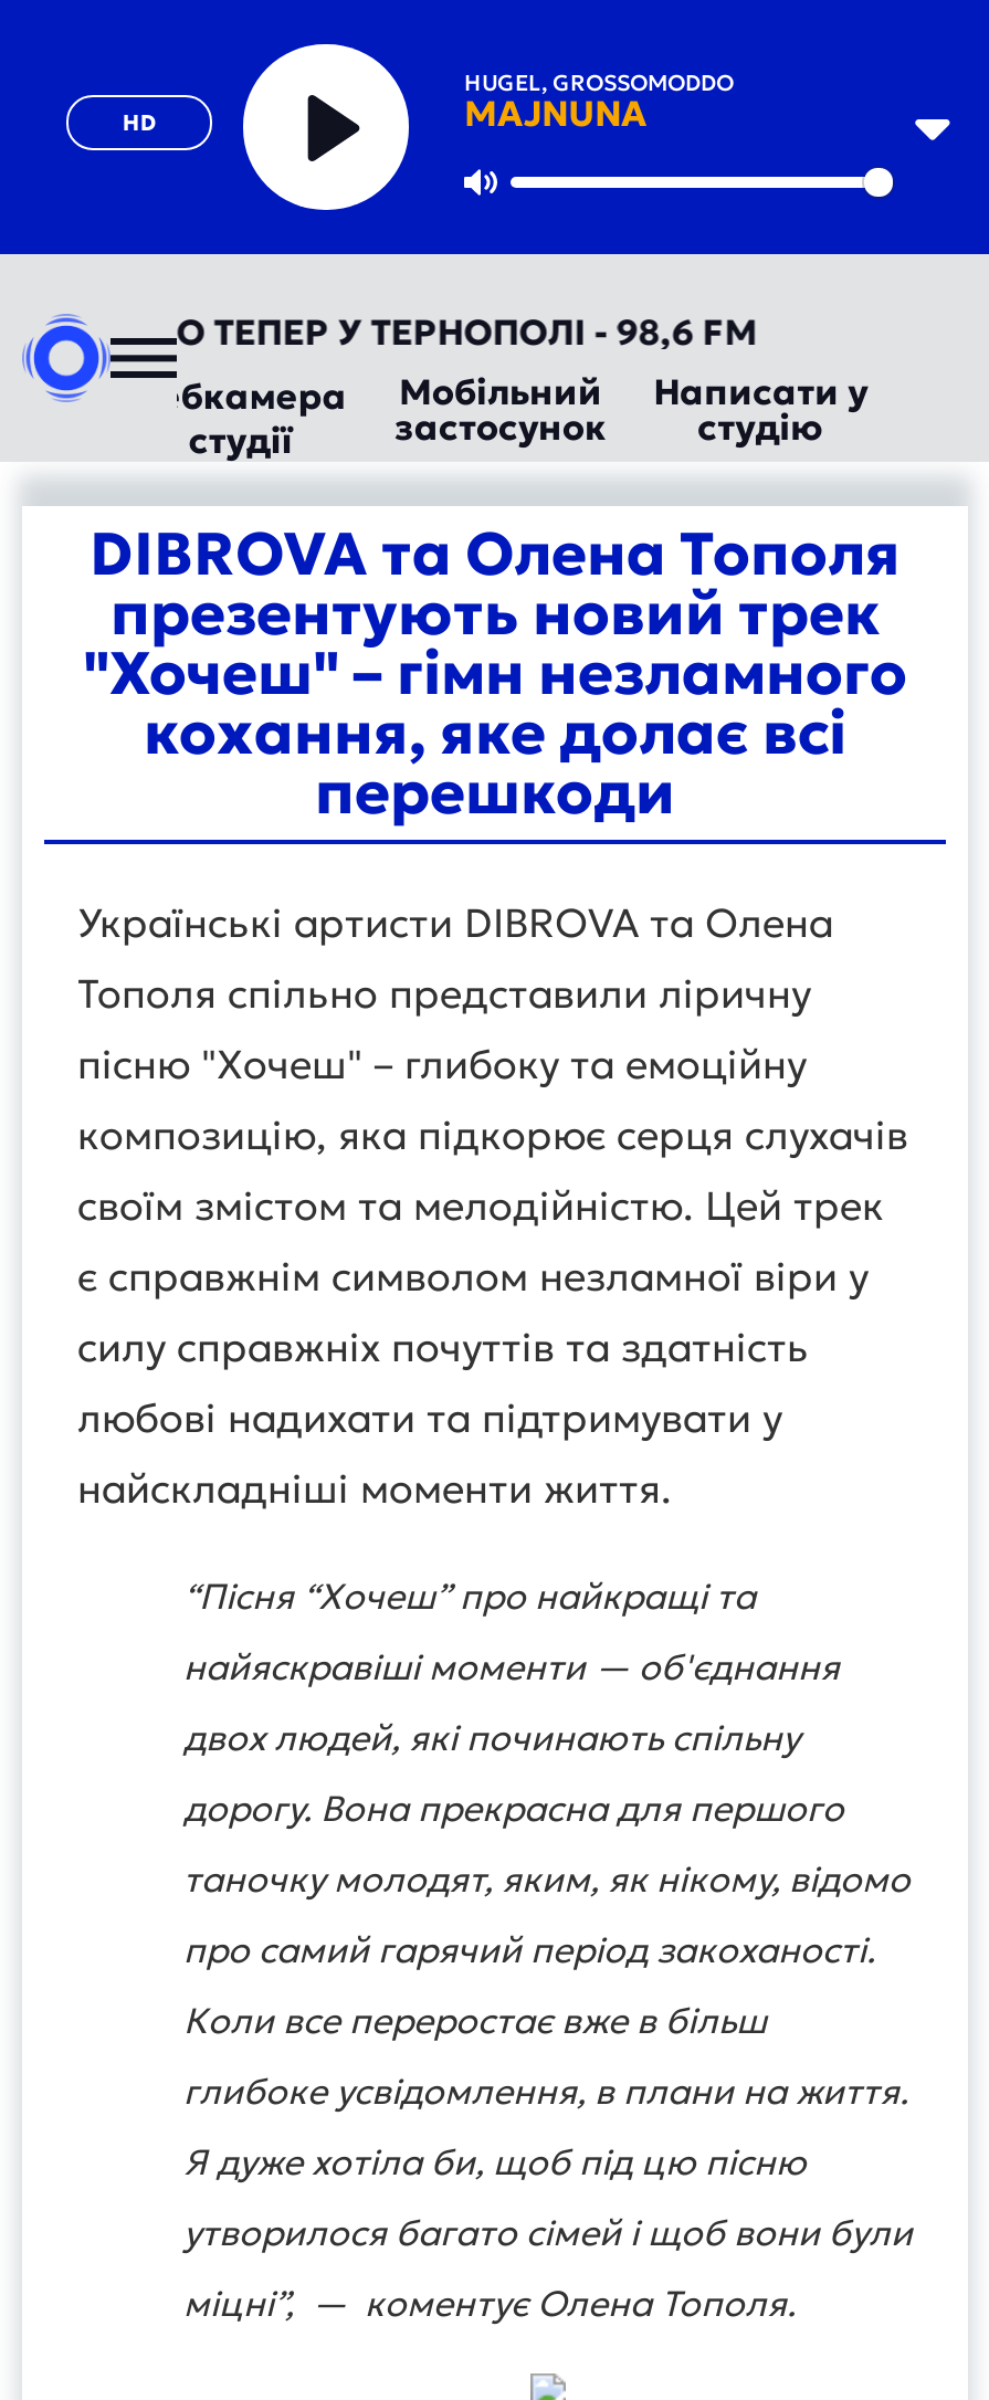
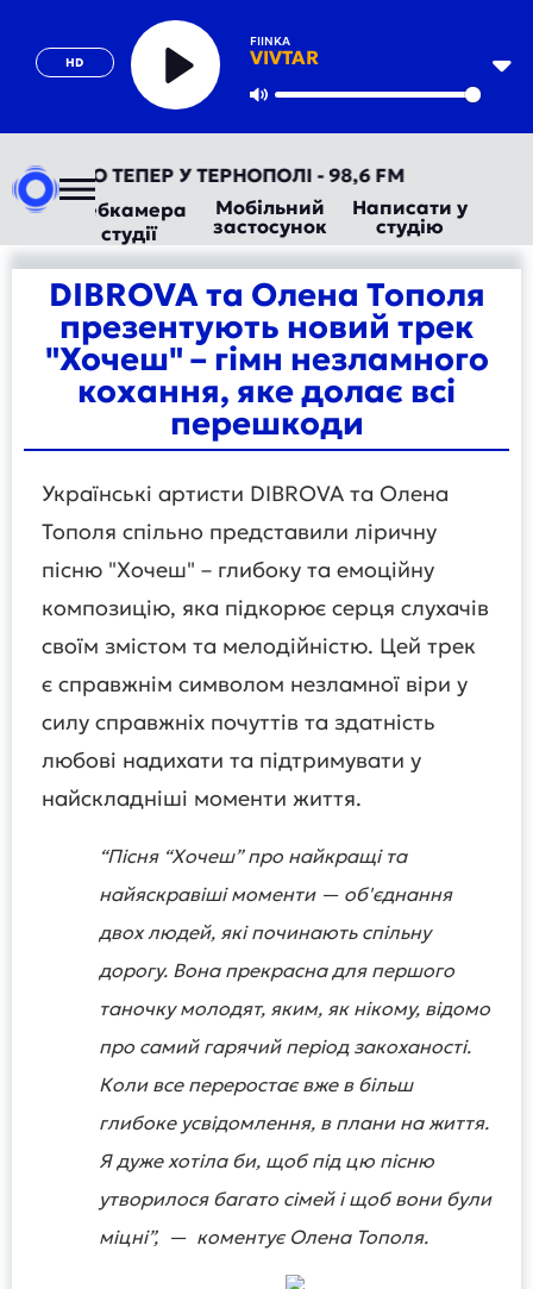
- HUGEL, GROSSOMODDO
- MAJNUNA
+ FIINKA
+ VIVTAR
